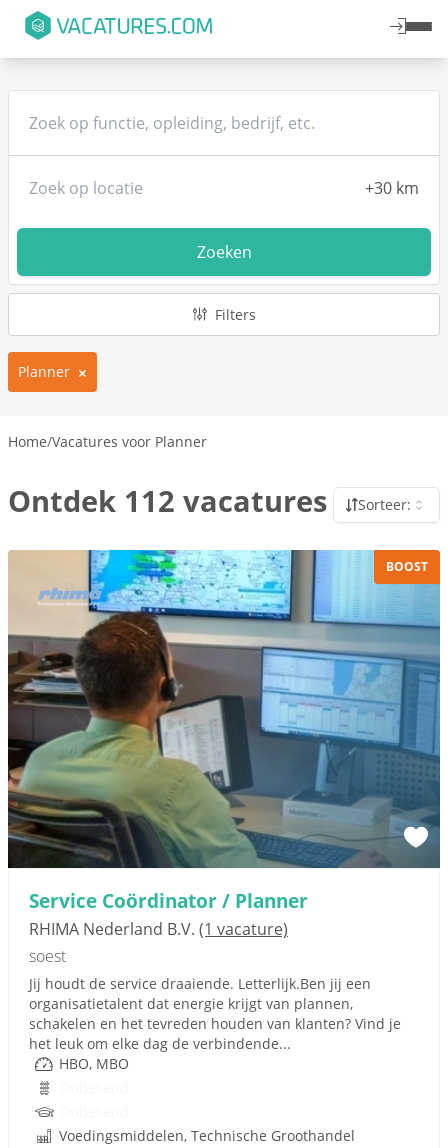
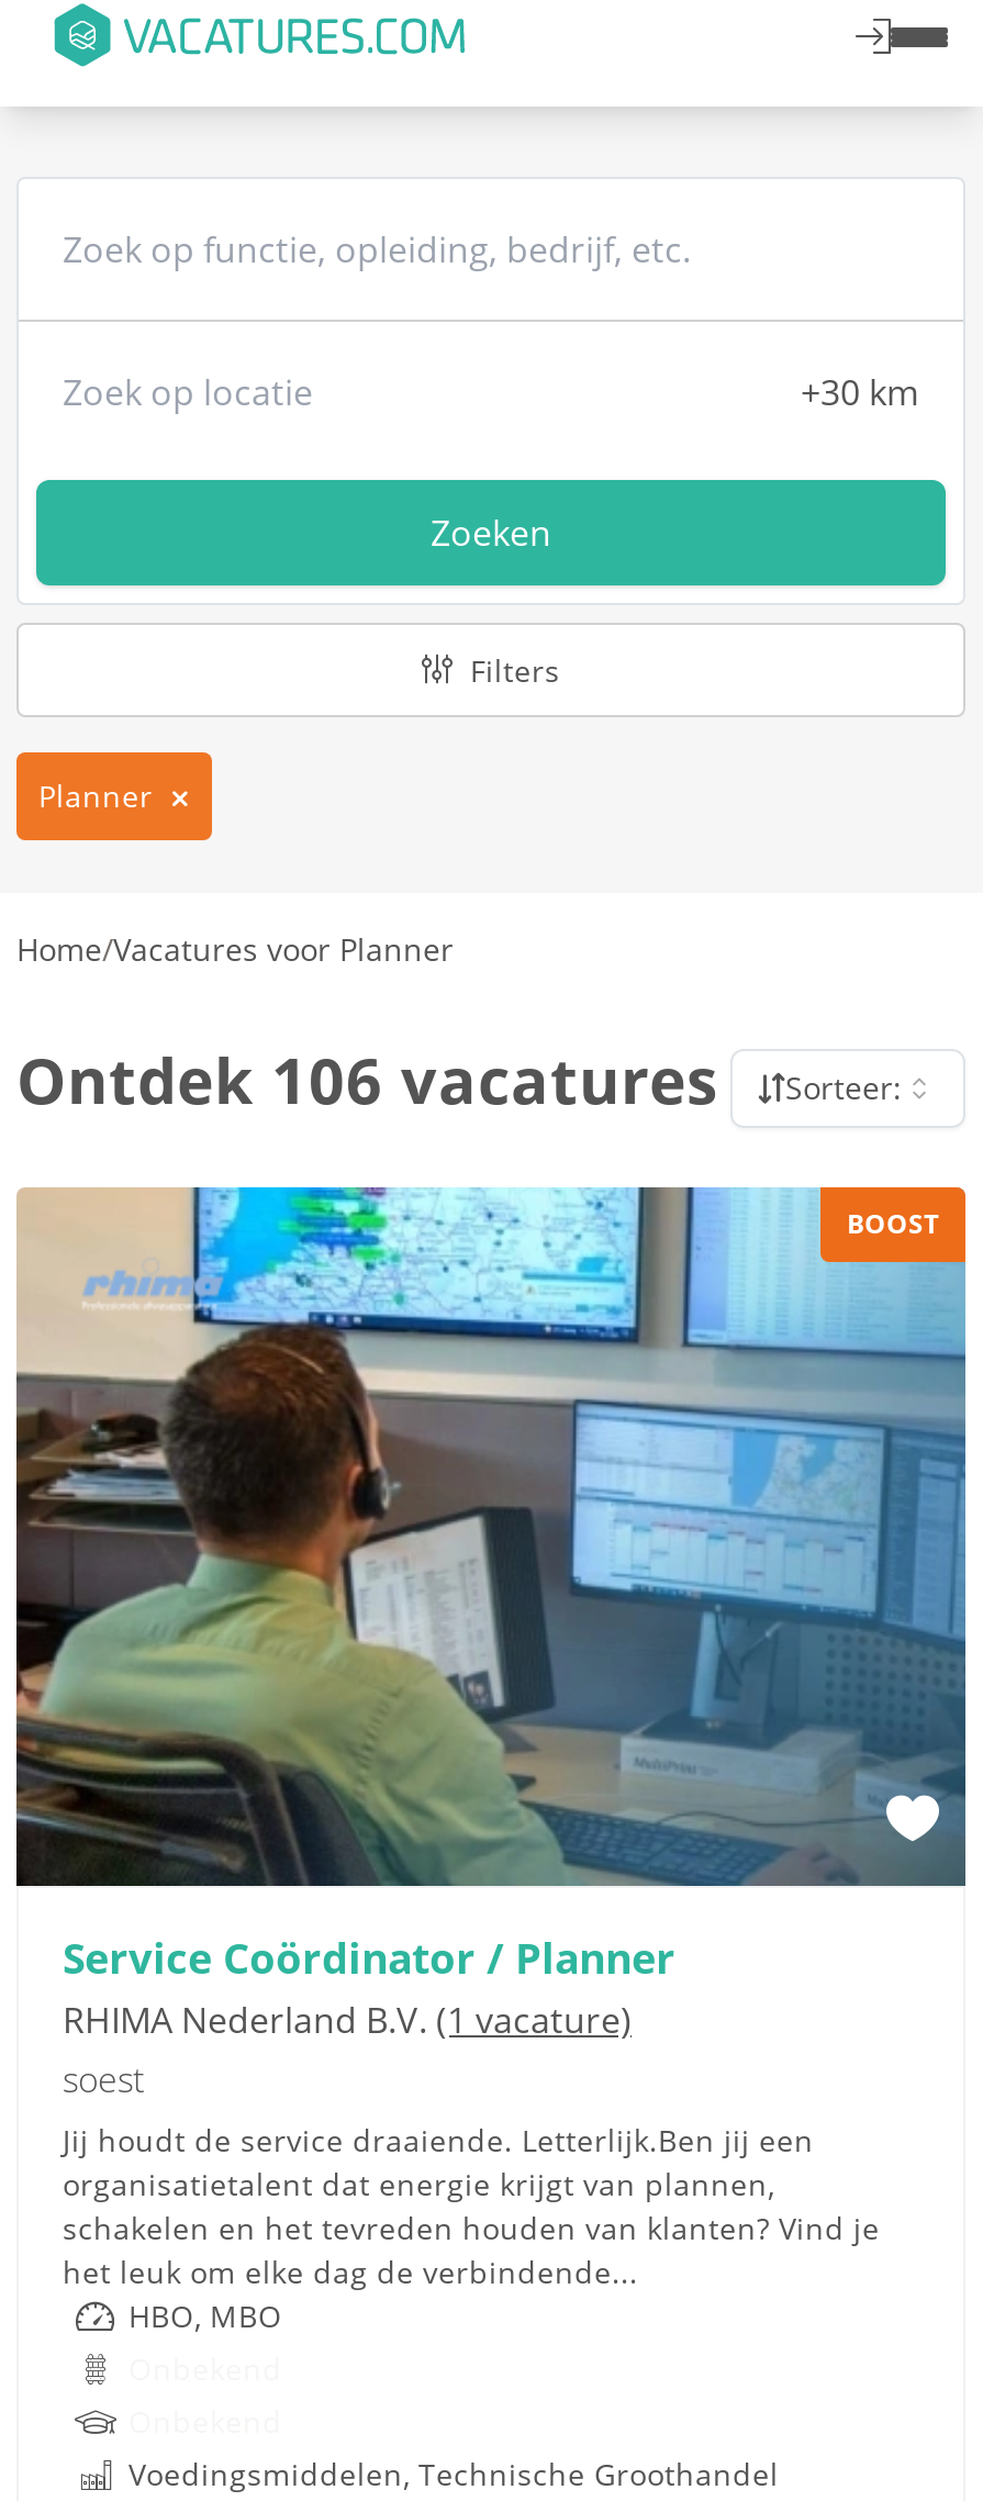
- Ontdek 112 vacatures
+ Ontdek 106 vacatures
